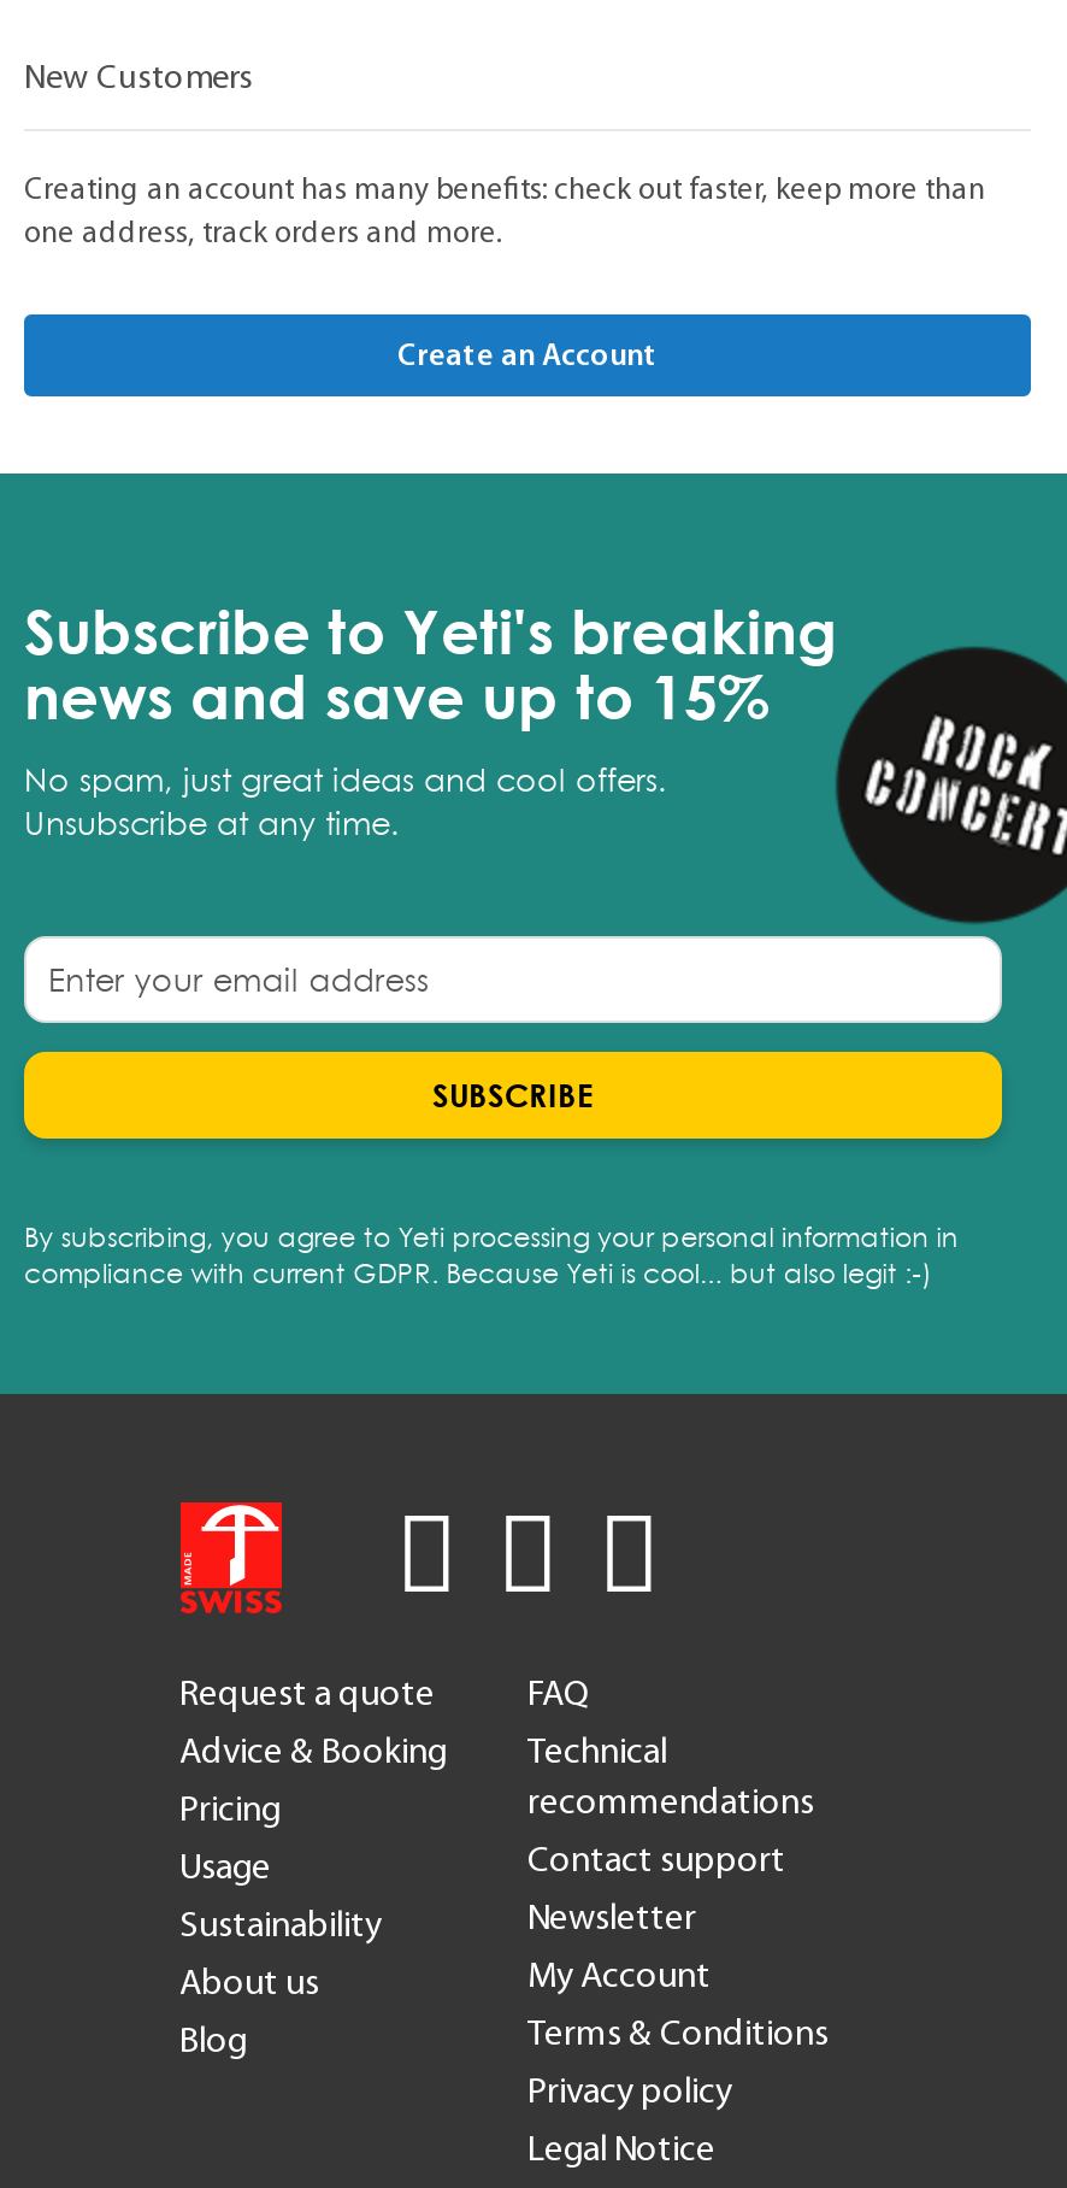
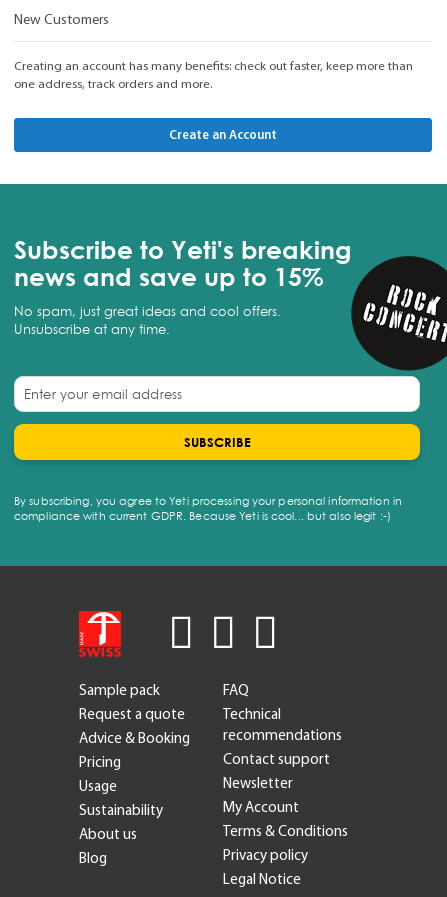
moved down: Request a quote | Advice & Booking | Pricing | Usage | Sustainability | About us | Blog

+ Sample pack
